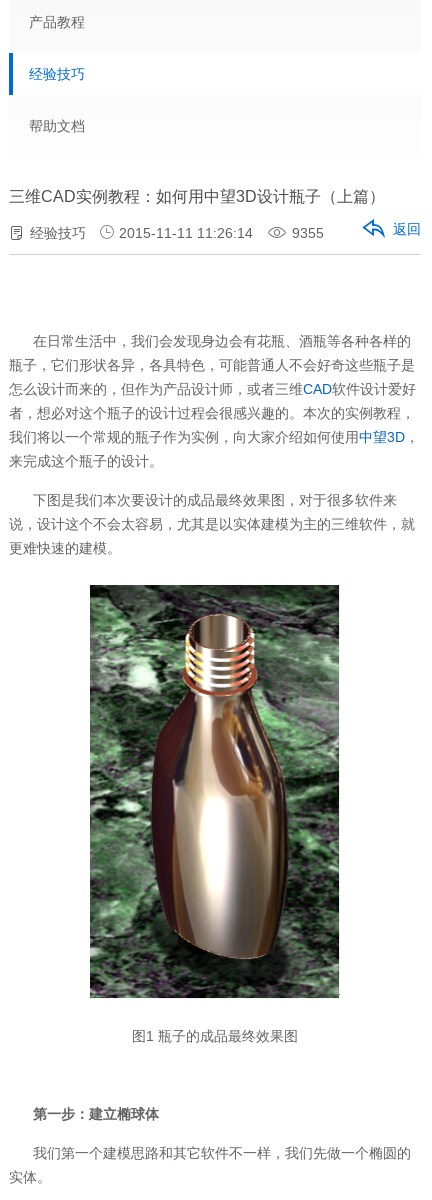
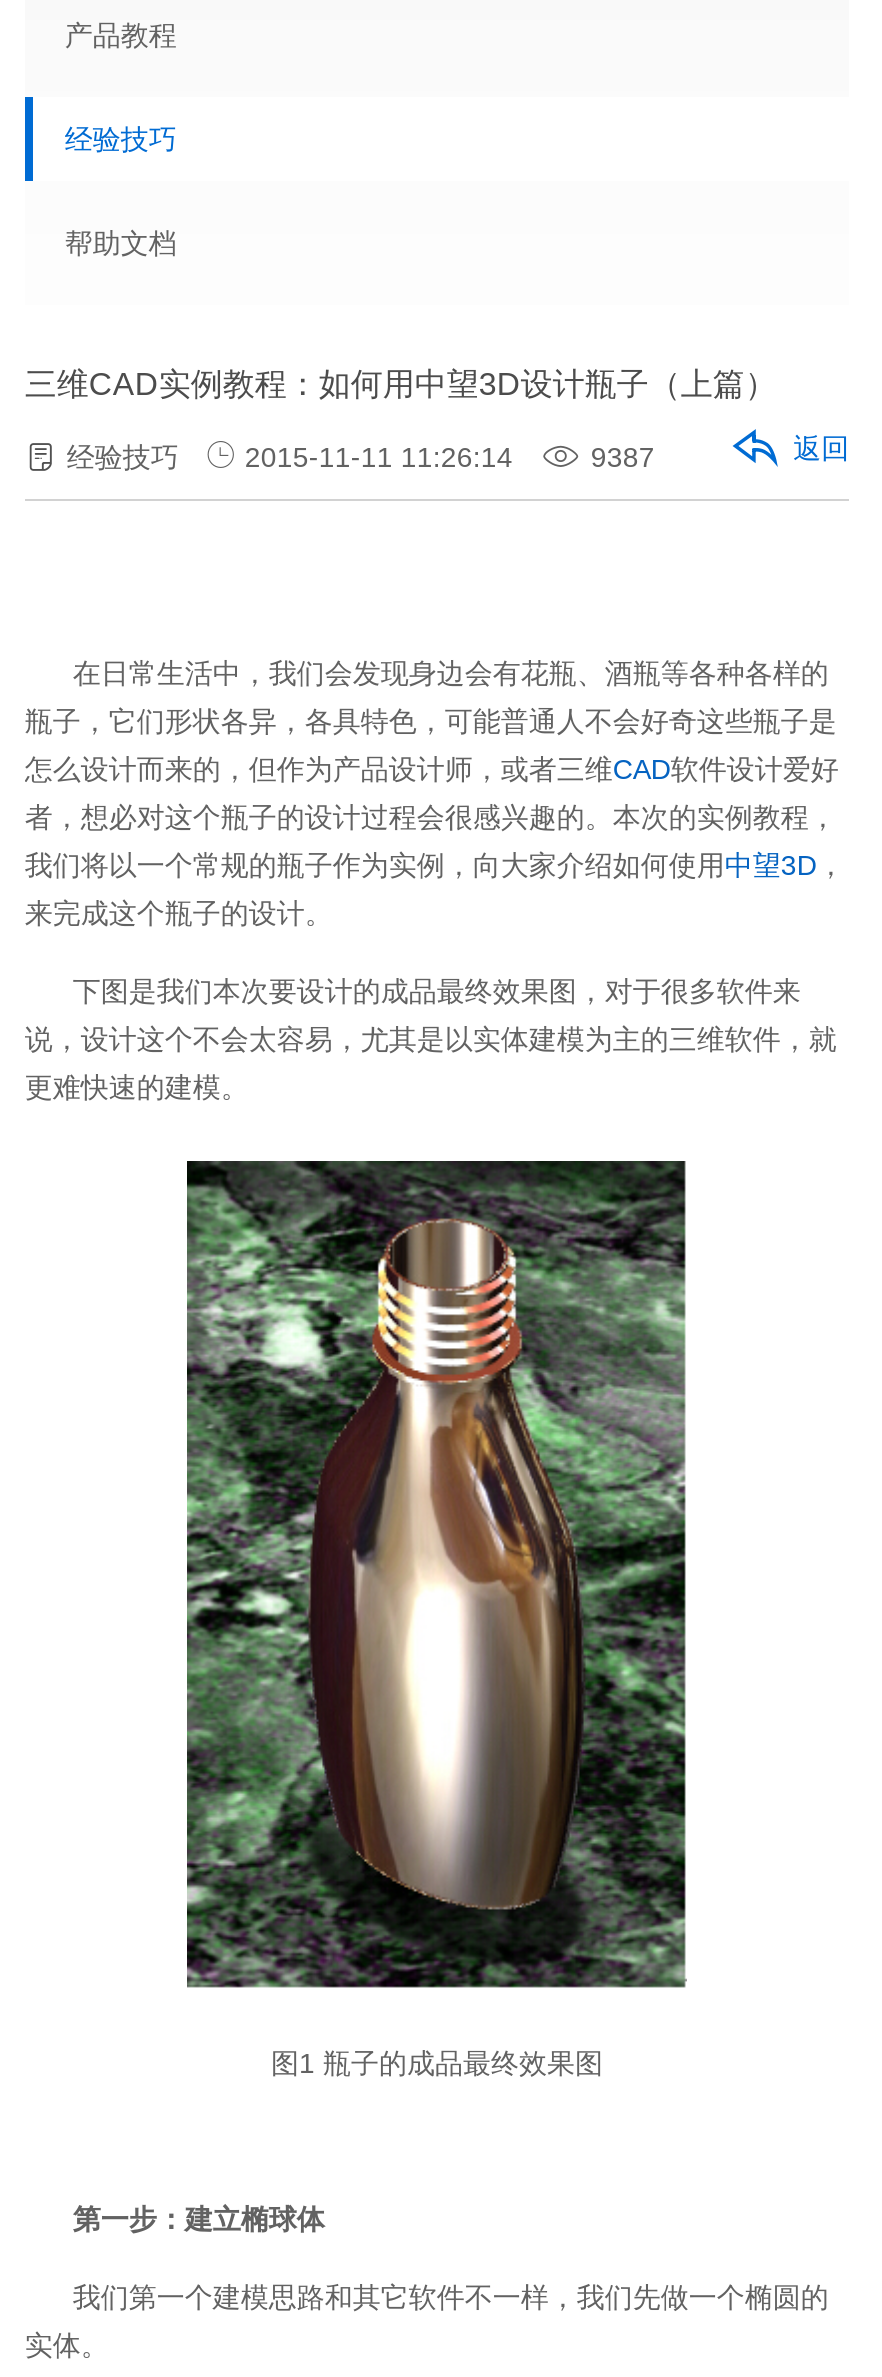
- 9355
+ 9387
